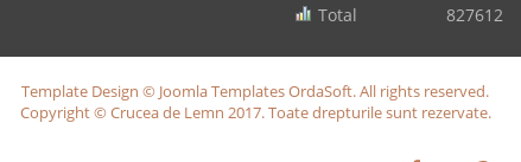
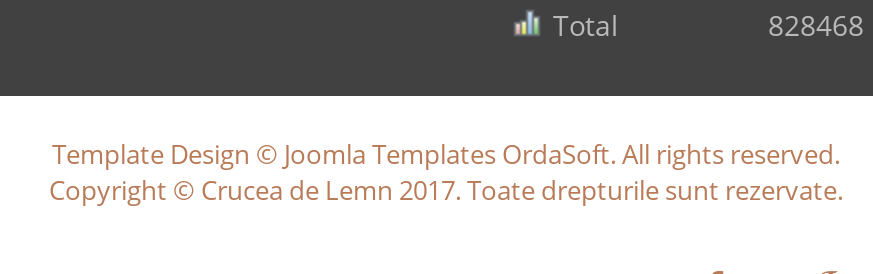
- 827612
+ 828468
